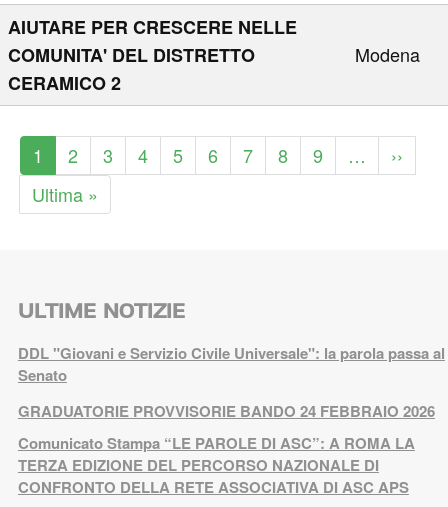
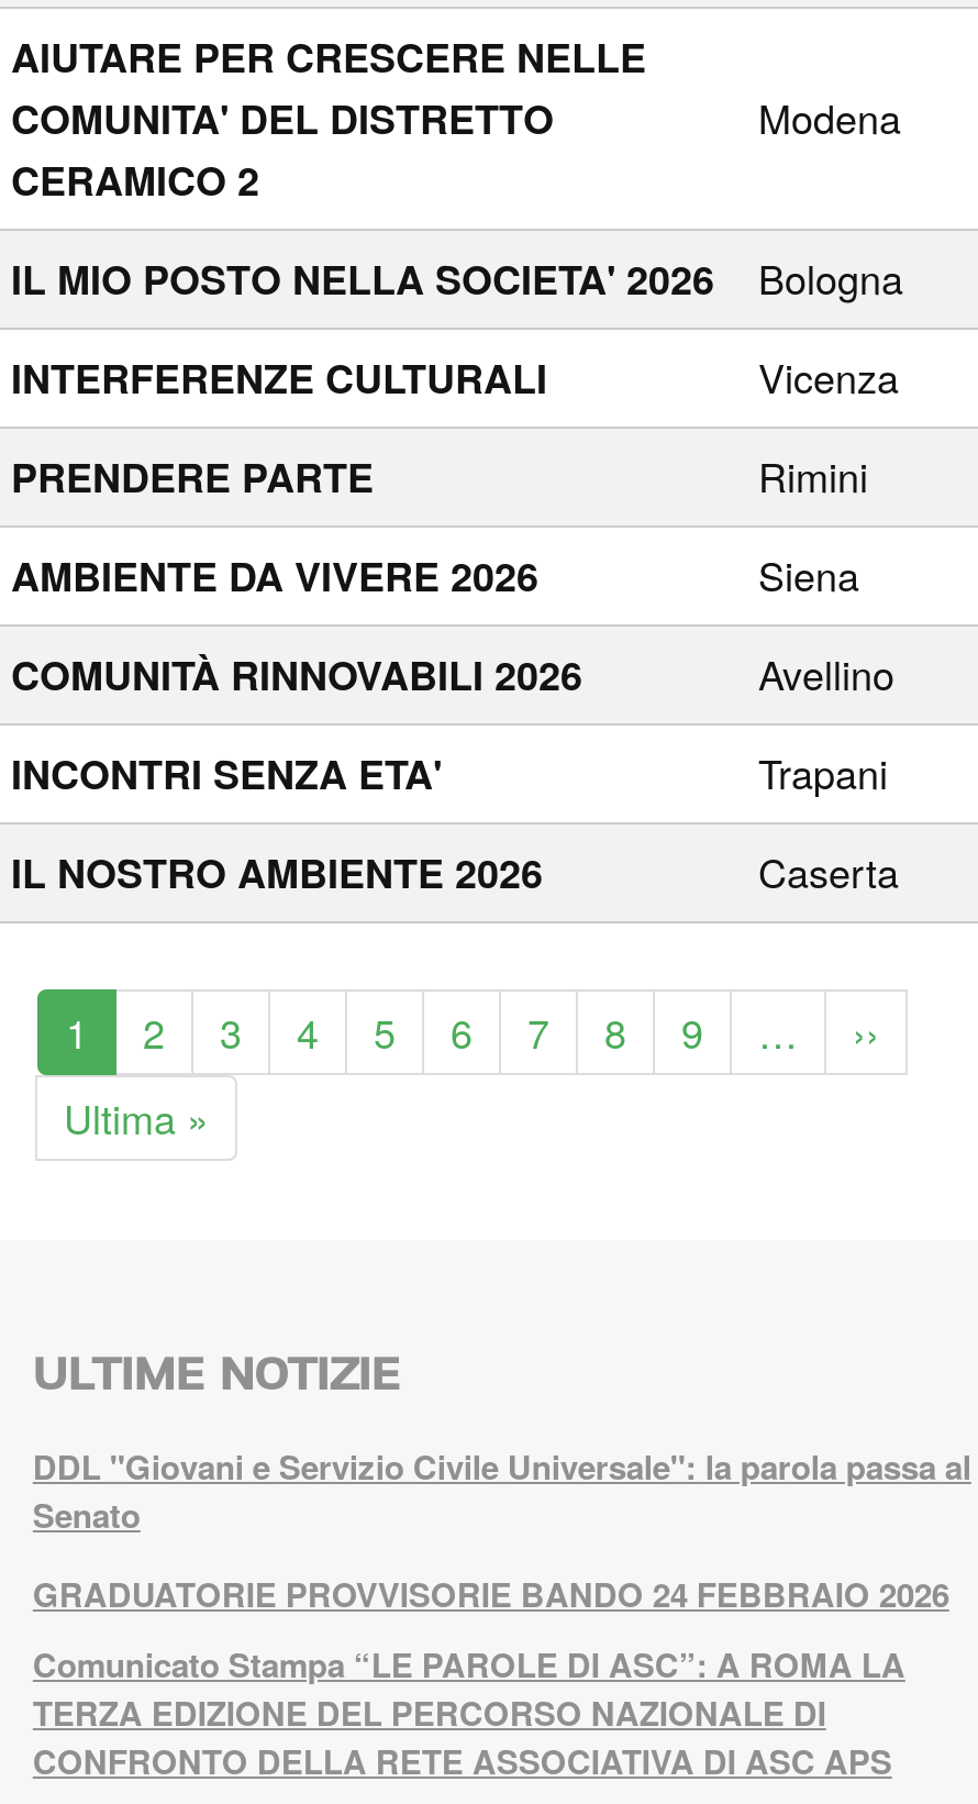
+ IL MIO POSTO NELLA SOCIETA' 2026
+ Bologna
+ INTERFERENZE CULTURALI
+ Vicenza
+ PRENDERE PARTE
+ Rimini
+ AMBIENTE DA VIVERE 2026
+ Siena
+ COMUNITÀ RINNOVABILI 2026
+ Avellino
+ INCONTRI SENZA ETA'
+ Trapani
+ IL NOSTRO AMBIENTE 2026
+ Caserta
